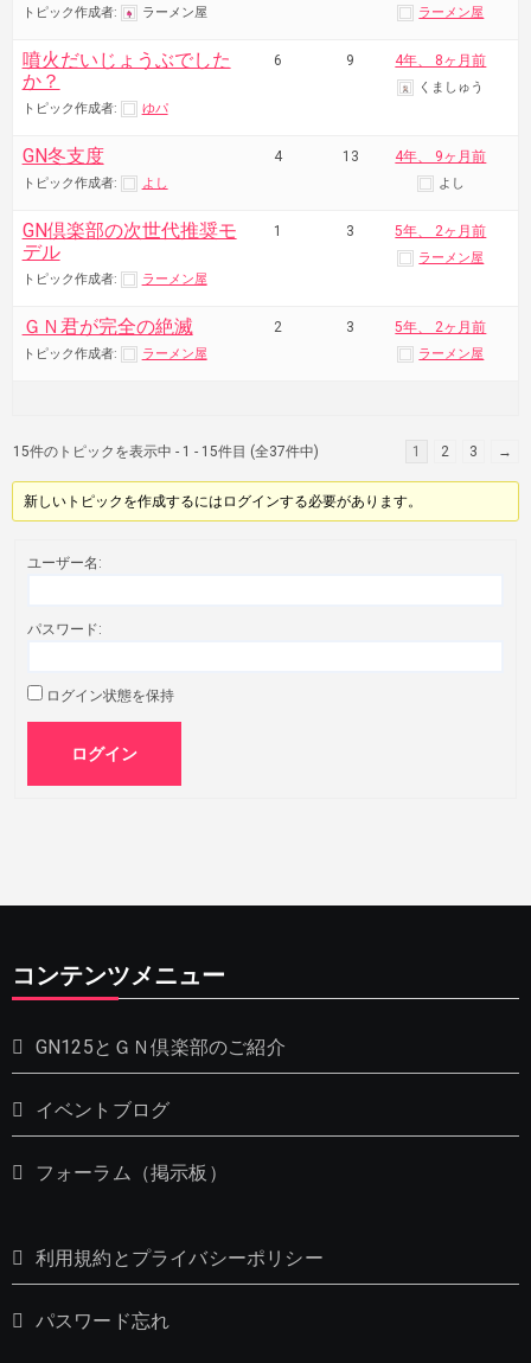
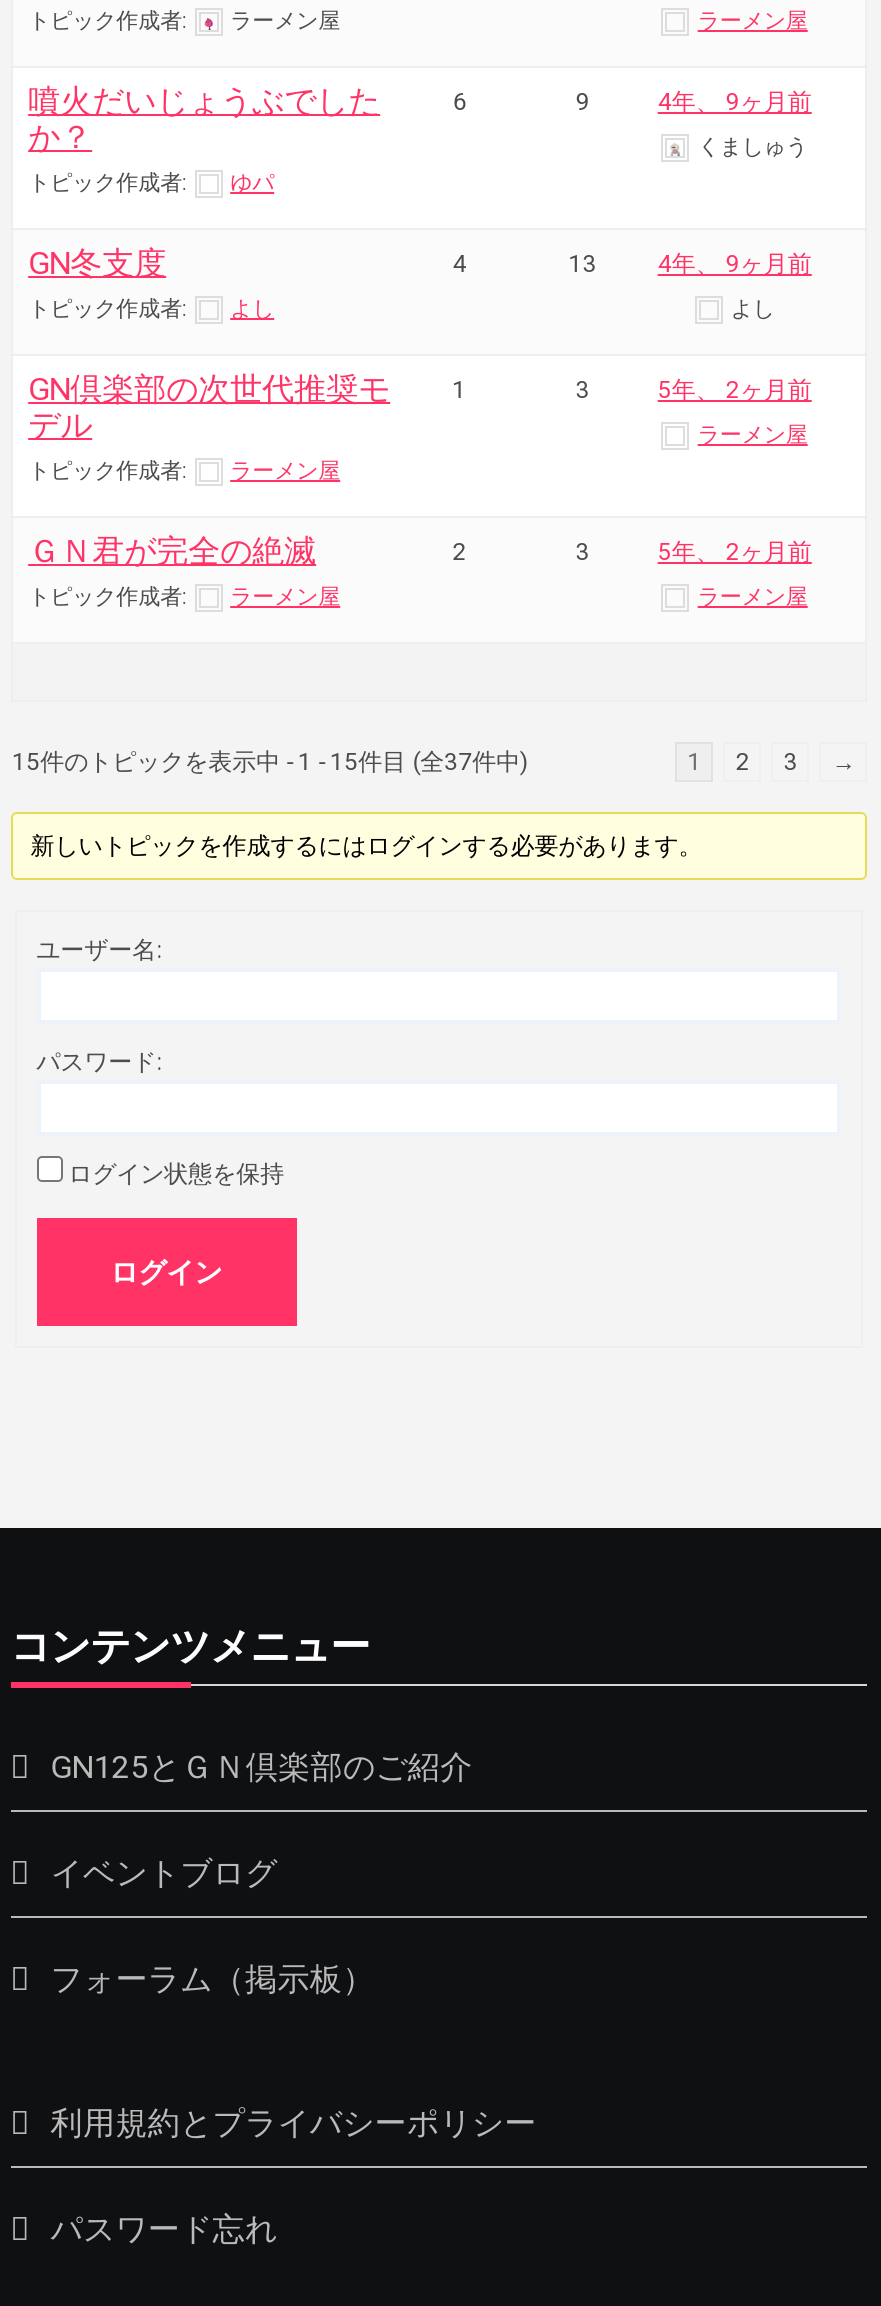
- 4年、 8ヶ月前
+ 4年、 9ヶ月前
